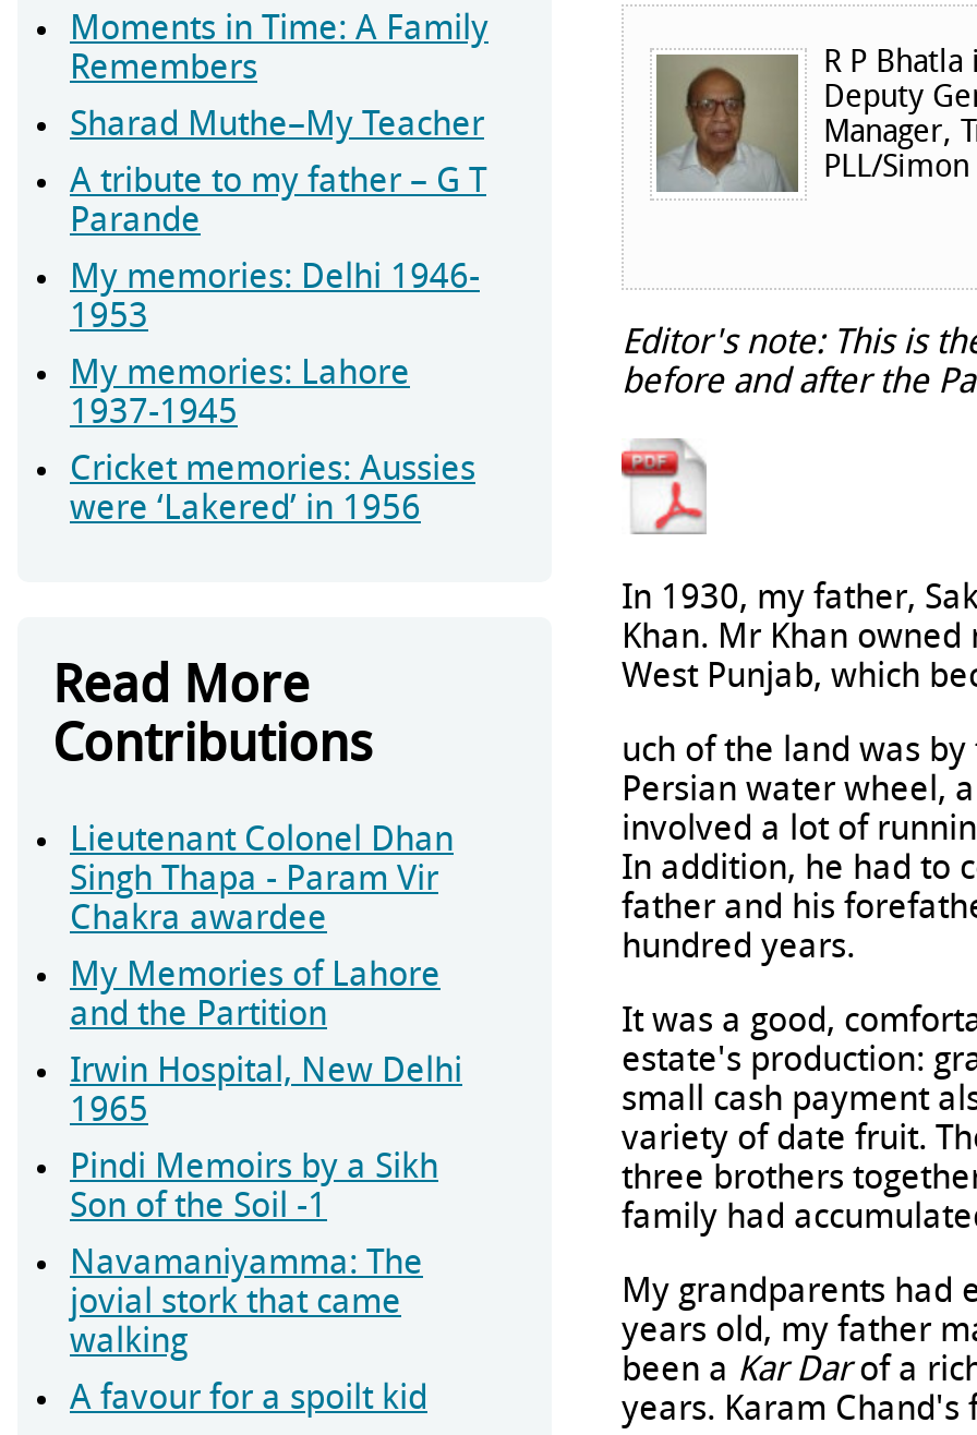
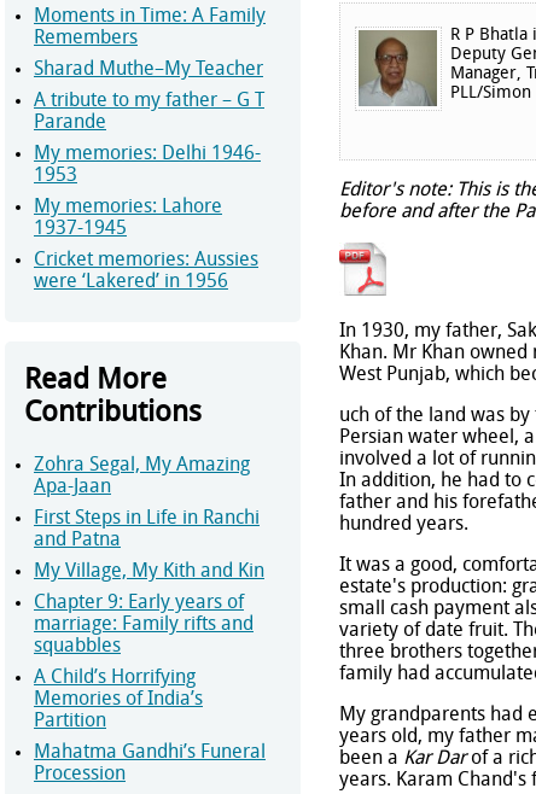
- Lieutenant Colonel Dhan
- Singh Thapa - Param Vir
- Chakra awardee
+ Zohra Segal, My Amazing
+ Apa-Jaan

- My Memories of Lahore
- and the Partition
+ First Steps in Life in Ranchi
+ and Patna

- Irwin Hospital, New Delhi
- 1965
+ My Village, My Kith and Kin

- Pindi Memoirs by a Sikh
- Son of the Soil -1
+ Chapter 9: Early years of
+ marriage: Family rifts and
+ squabbles

- Navamaniyamma: The
- jovial stork that came
- walking
+ A Child’s Horrifying
+ Memories of India’s
+ Partition

- A favour for a spoilt kid
+ Mahatma Gandhi’s Funeral
+ Procession
